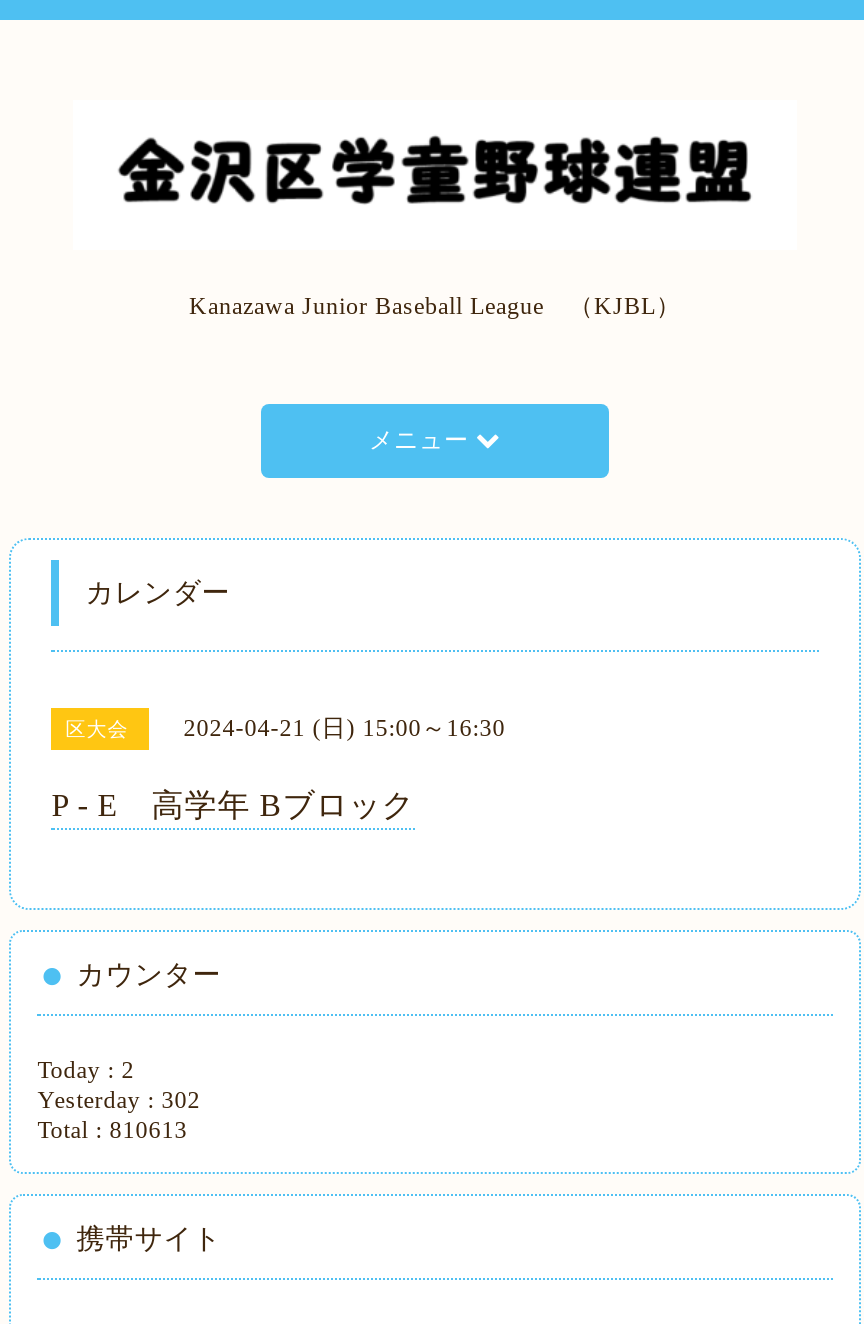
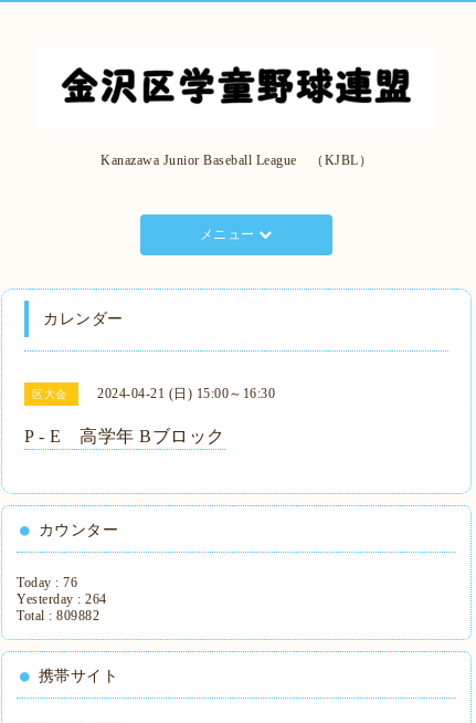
- Today : 2
+ Today : 76

- Yesterday : 302
+ Yesterday : 264

- Total : 810613
+ Total : 809882
